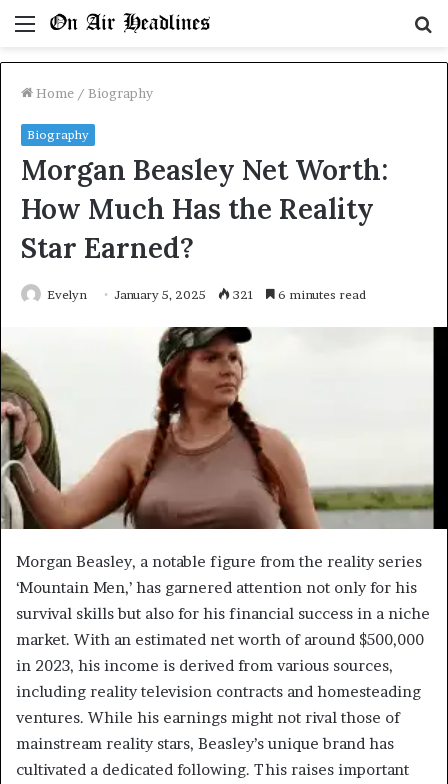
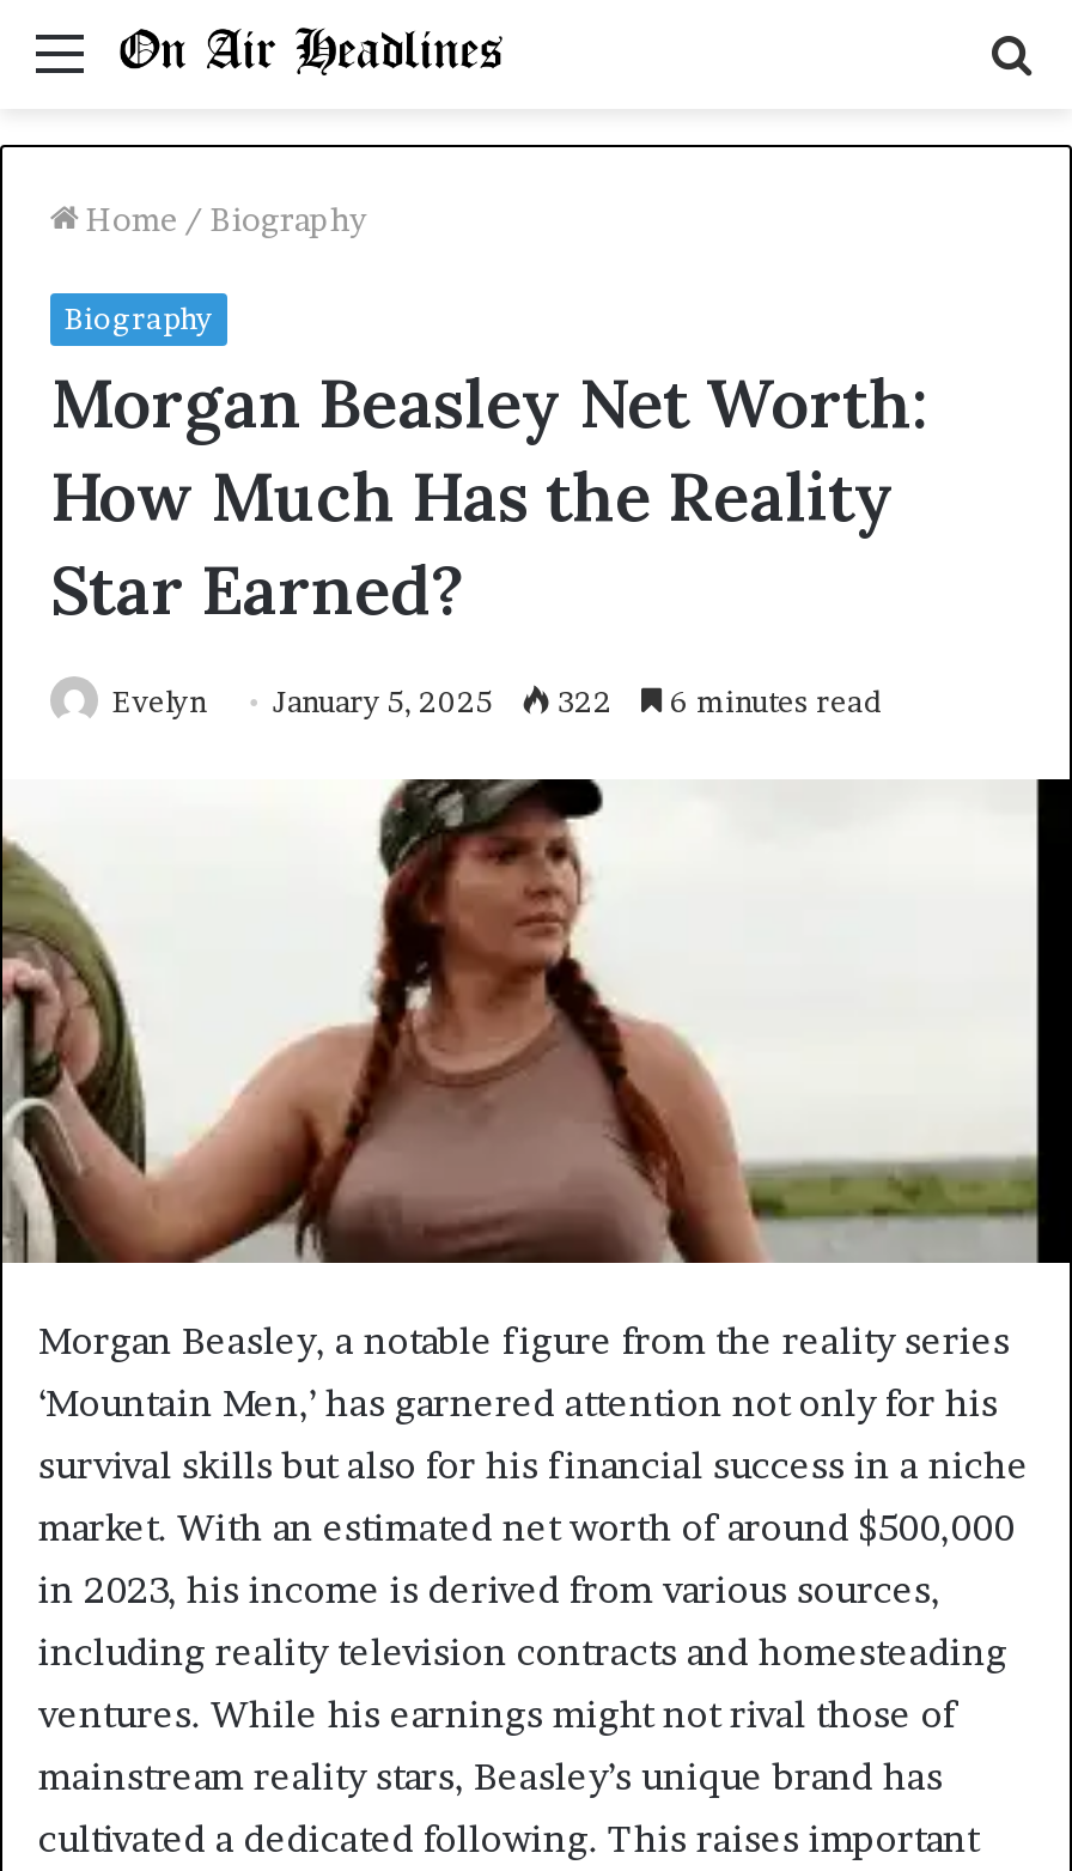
- Evelyn January 5, 2025 321 6 minutes read
+ Evelyn January 5, 2025 322 6 minutes read
